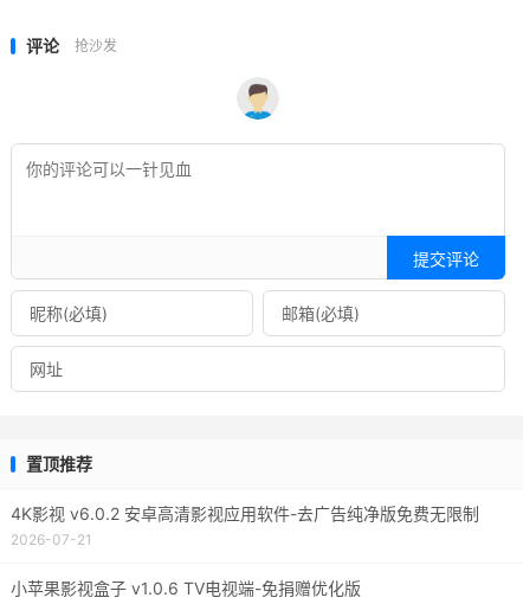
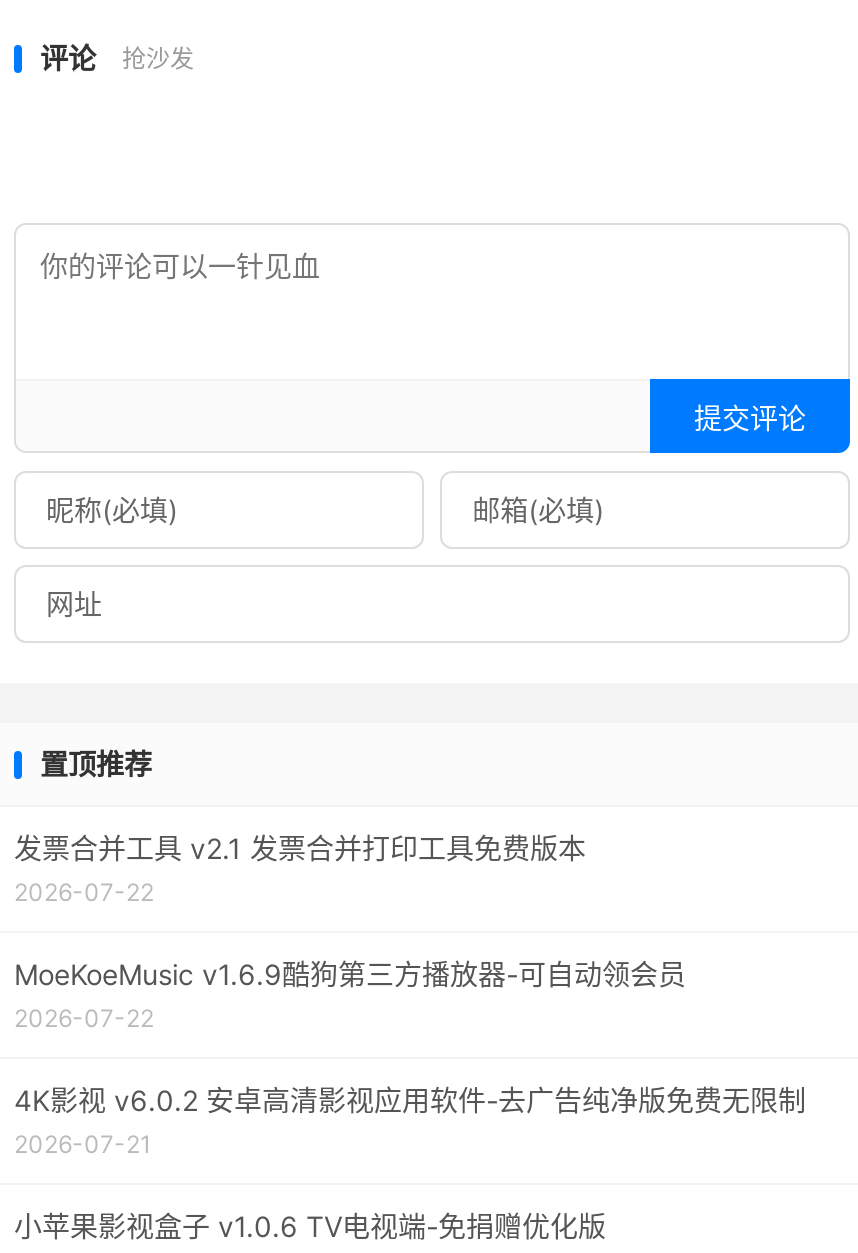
- [image]

+ 发票合并工具 v2.1 发票合并打印工具免费版本
+ 2026-07-22
+ MoeKoeMusic v1.6.9酷狗第三方播放器-可自动领会员
+ 2026-07-22
